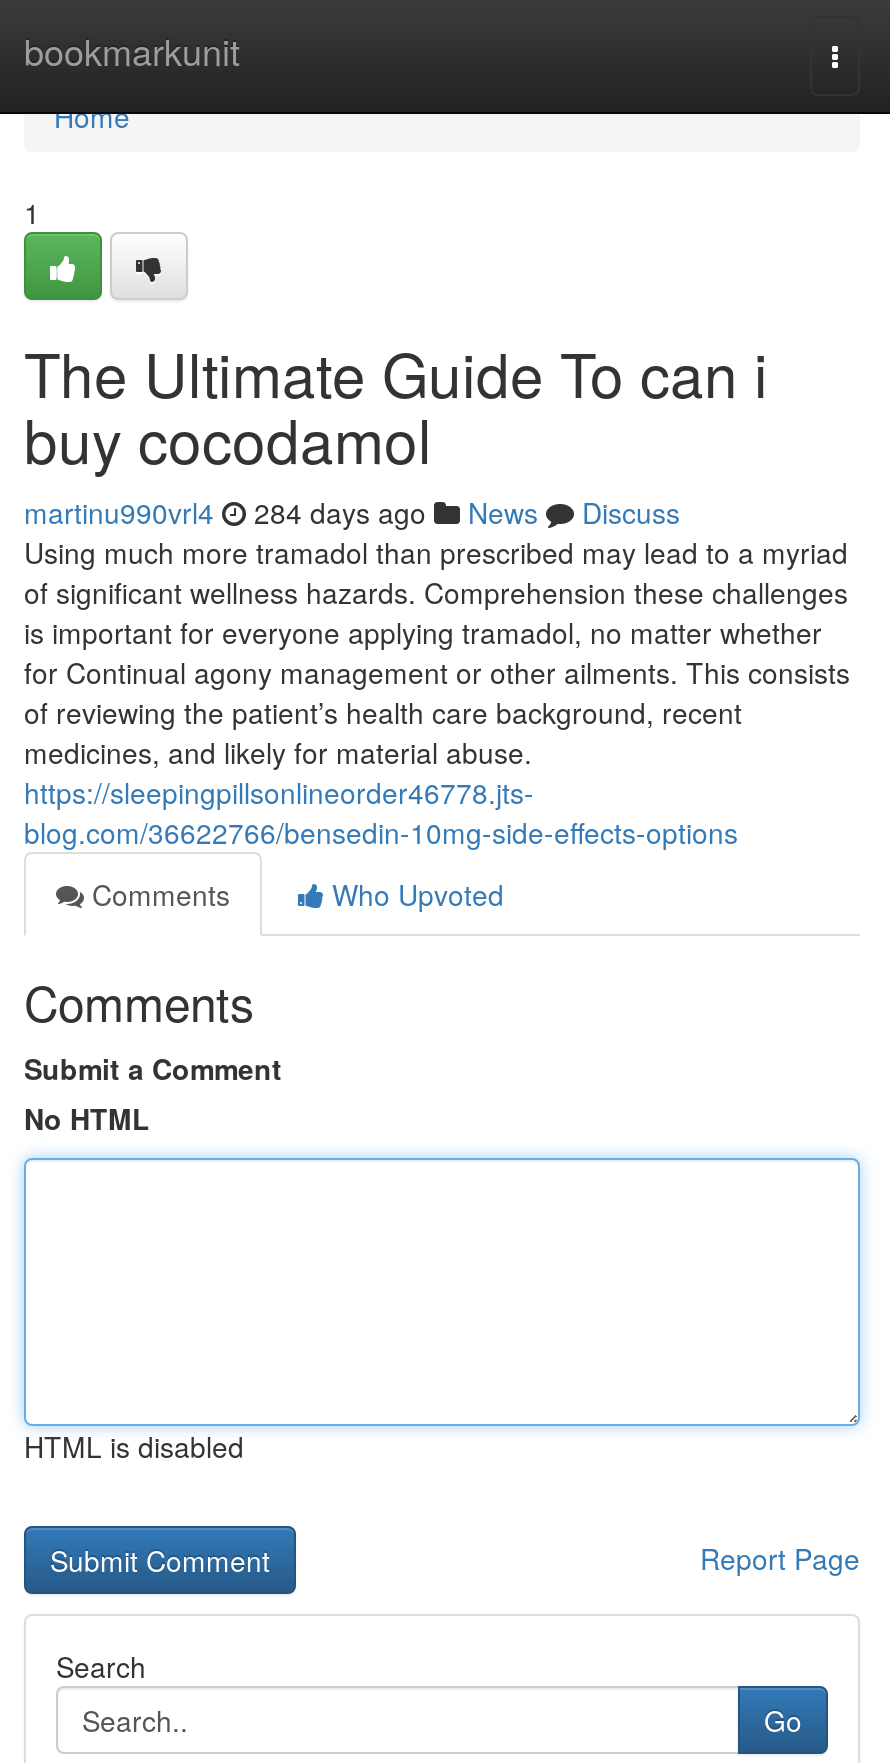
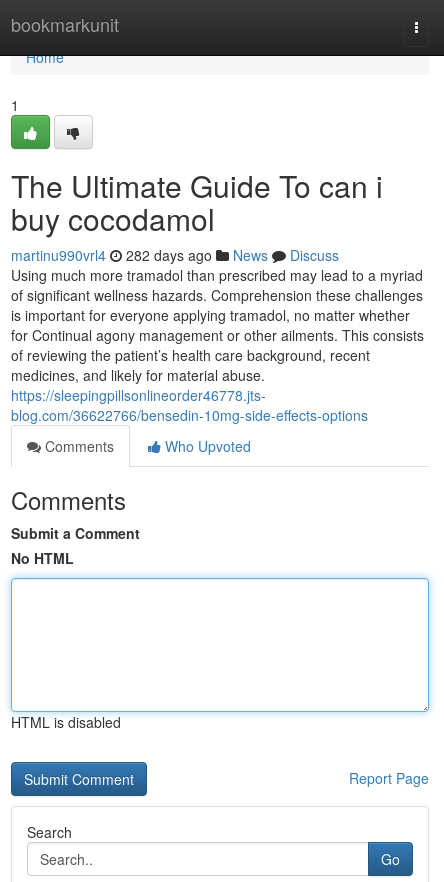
- martinu990vrl4 284 days ago News Discuss
+ martinu990vrl4 282 days ago News Discuss
